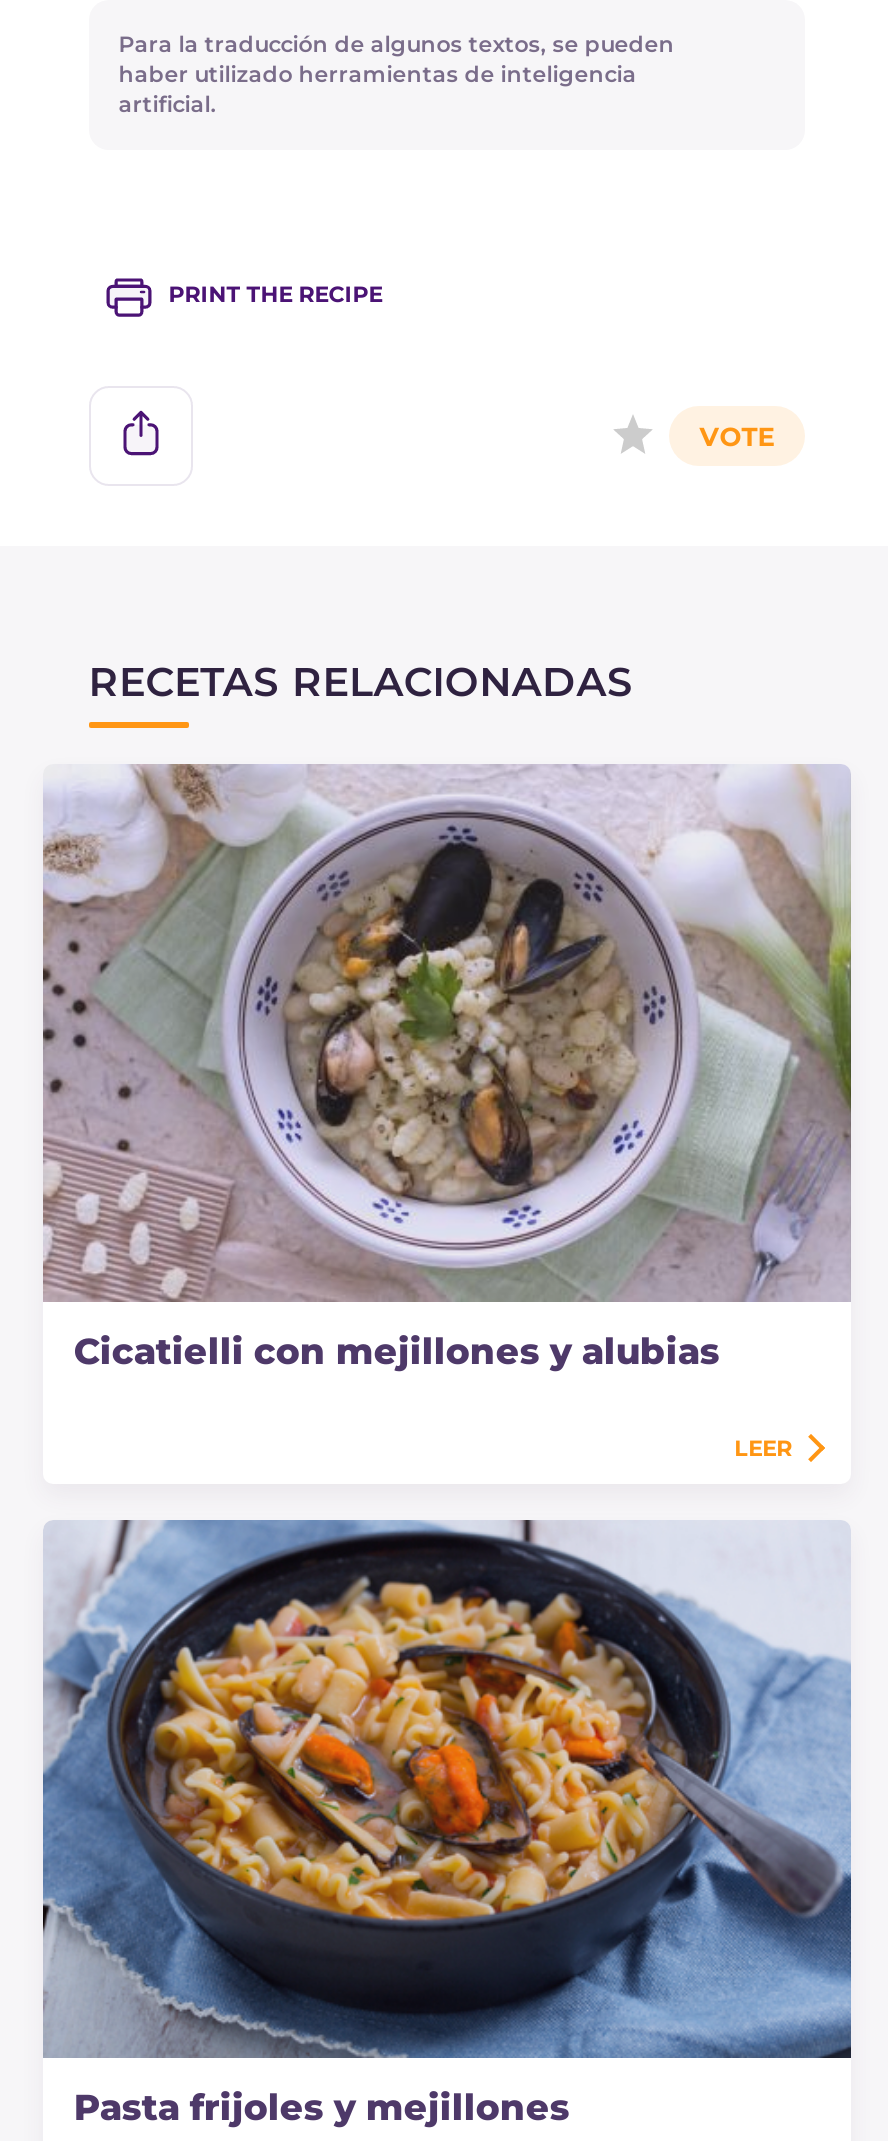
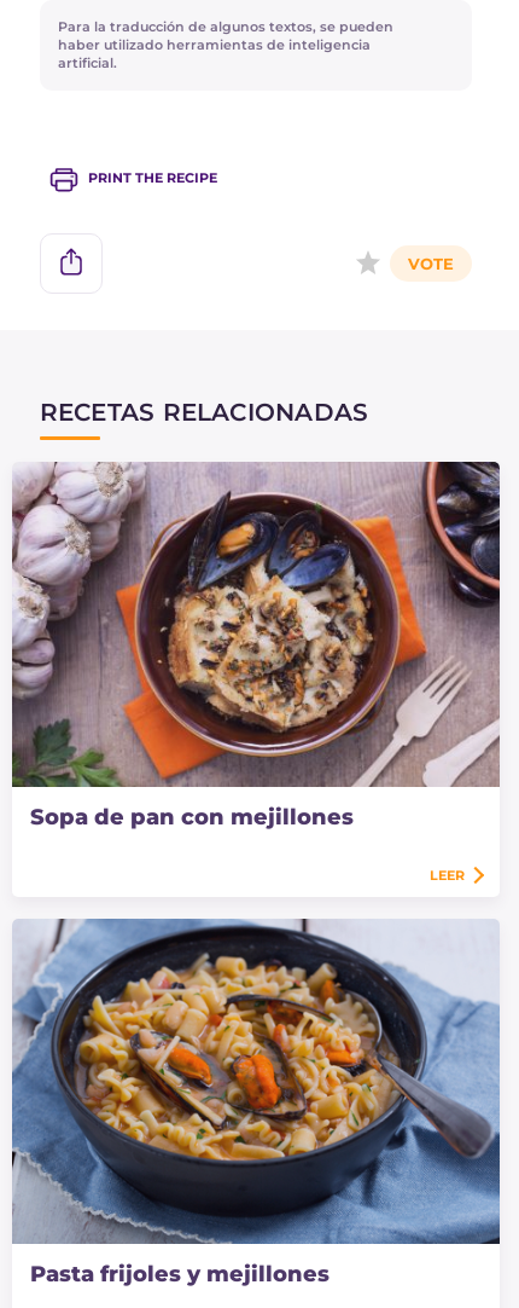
- [image]
- Cicatielli con mejillones y alubias
+ [image]
+ Sopa de pan con mejillones
